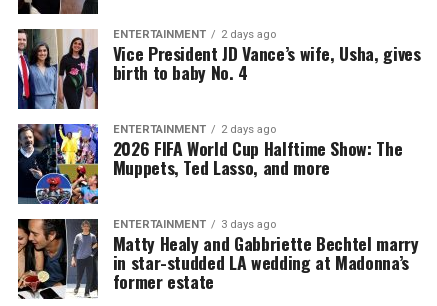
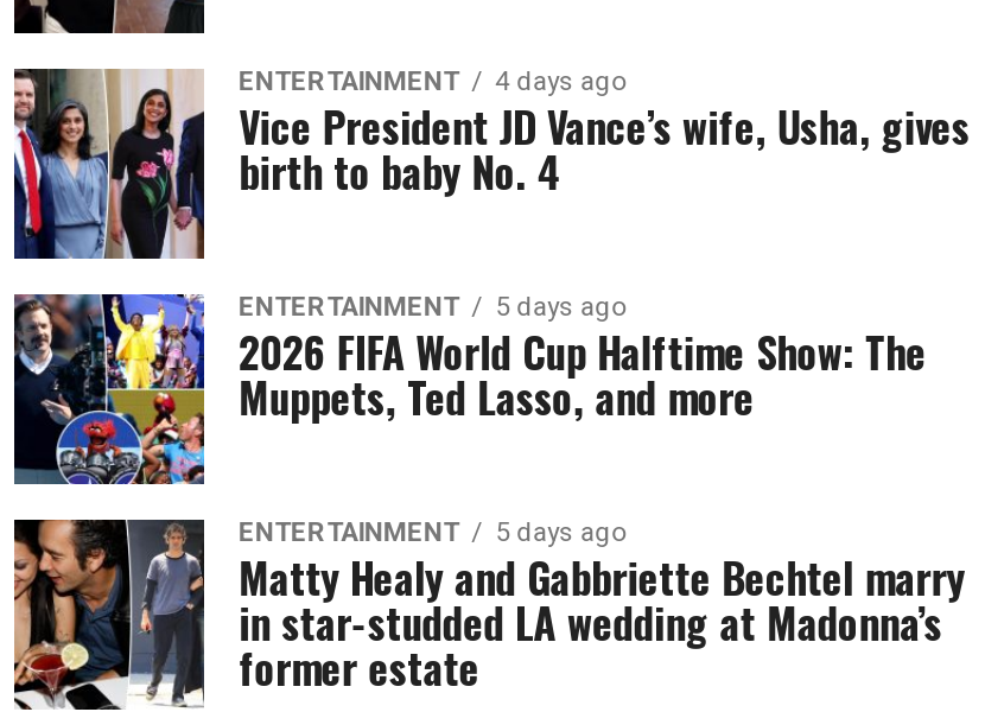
- ENTERTAINMENT 2 days ago
+ ENTERTAINMENT 4 days ago

- ENTERTAINMENT 2 days ago
+ ENTERTAINMENT 5 days ago

- ENTERTAINMENT 3 days ago
+ ENTERTAINMENT 5 days ago
